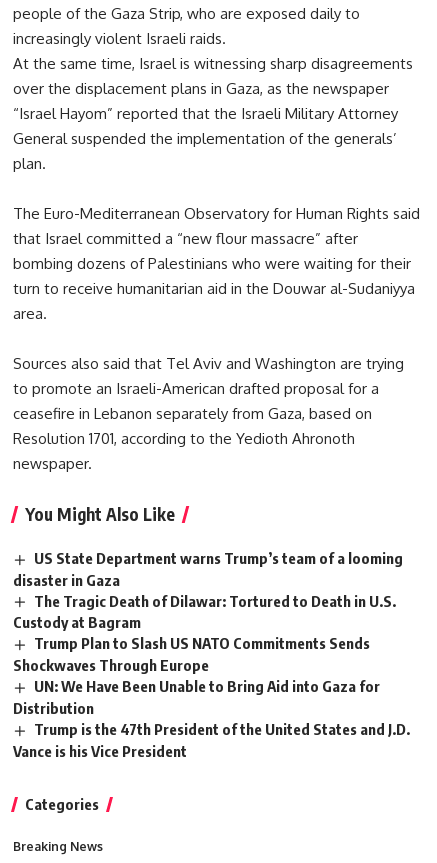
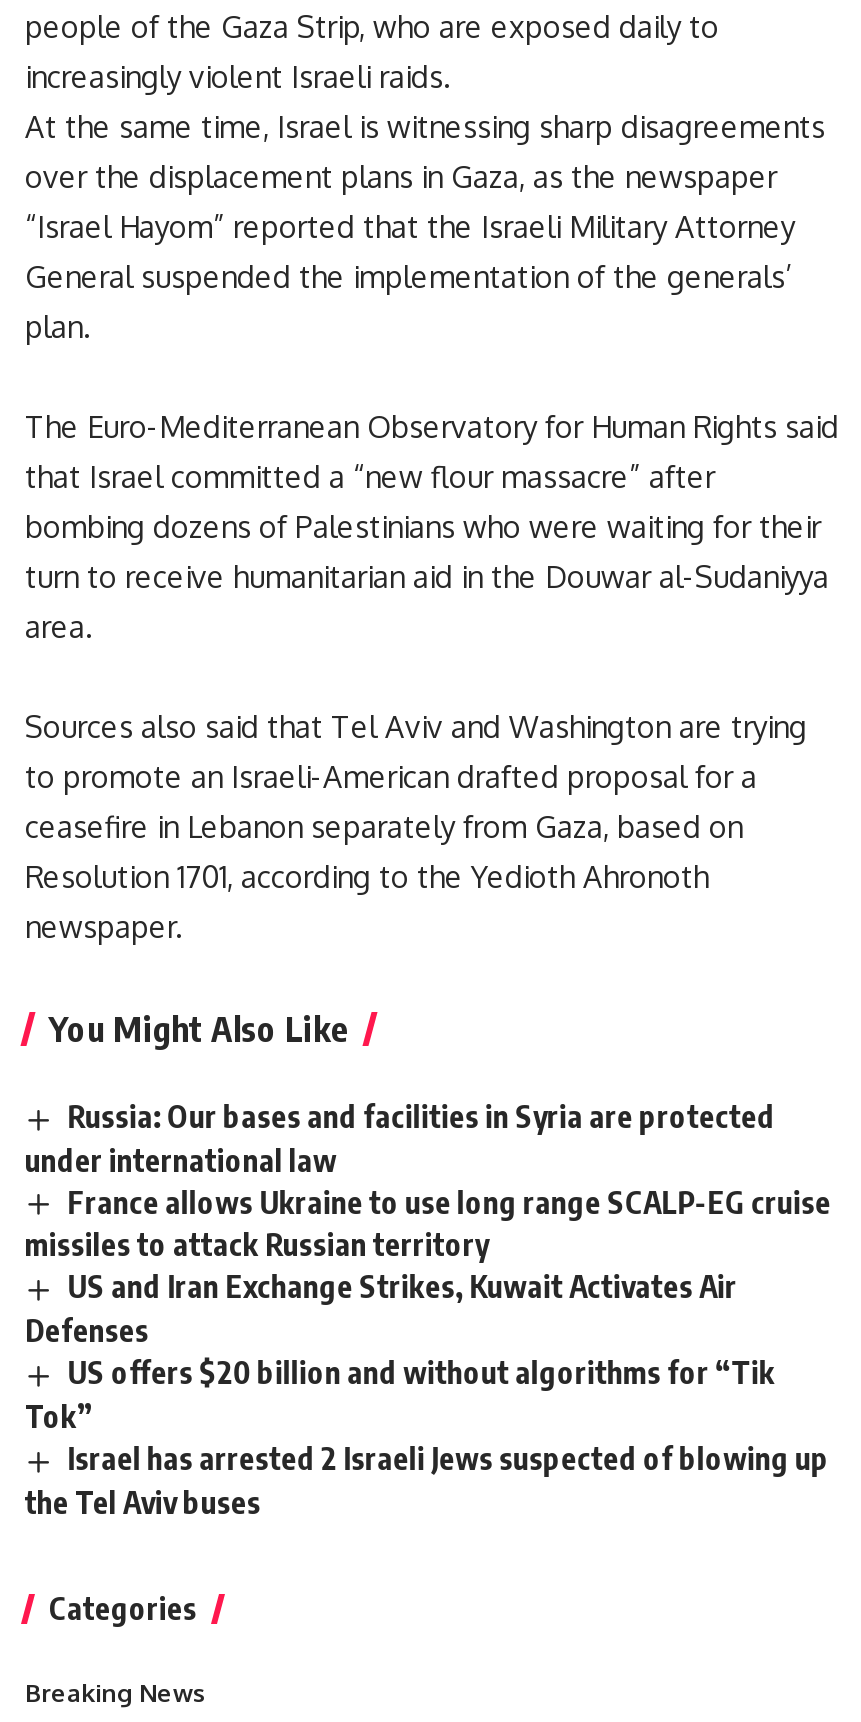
- US State Department warns Trump’s team of a looming
- disaster in Gaza
- The Tragic Death of Dilawar: Tortured to Death in U.S.
- Custody at Bagram
- Trump Plan to Slash US NATO Commitments Sends
- Shockwaves Through Europe
- UN: We Have Been Unable to Bring Aid into Gaza for
- Distribution
- Trump is the 47th President of the United States and J.D.
- Vance is his Vice President
+ Russia: Our bases and facilities in Syria are protected
+ under international law
+ France allows Ukraine to use long range SCALP-EG cruise
+ missiles to attack Russian territory
+ US and Iran Exchange Strikes, Kuwait Activates Air
+ Defenses
+ US offers $20 billion and without algorithms for “Tik
+ Tok”
+ Israel has arrested 2 Israeli Jews suspected of blowing up
+ the Tel Aviv buses
